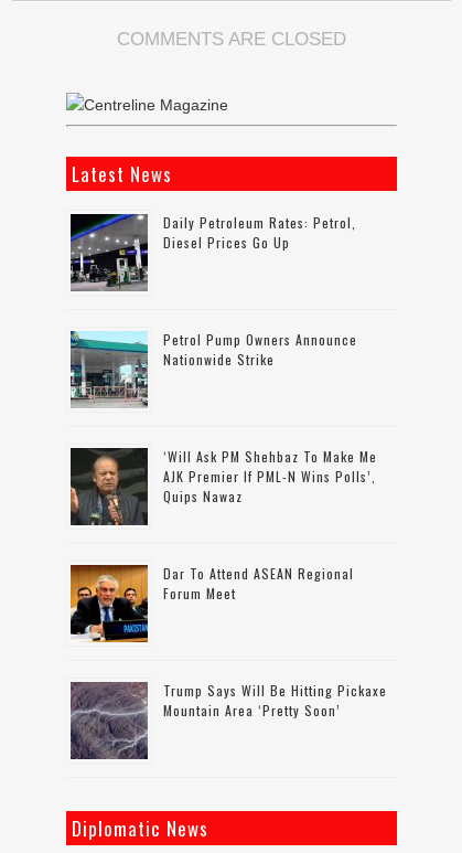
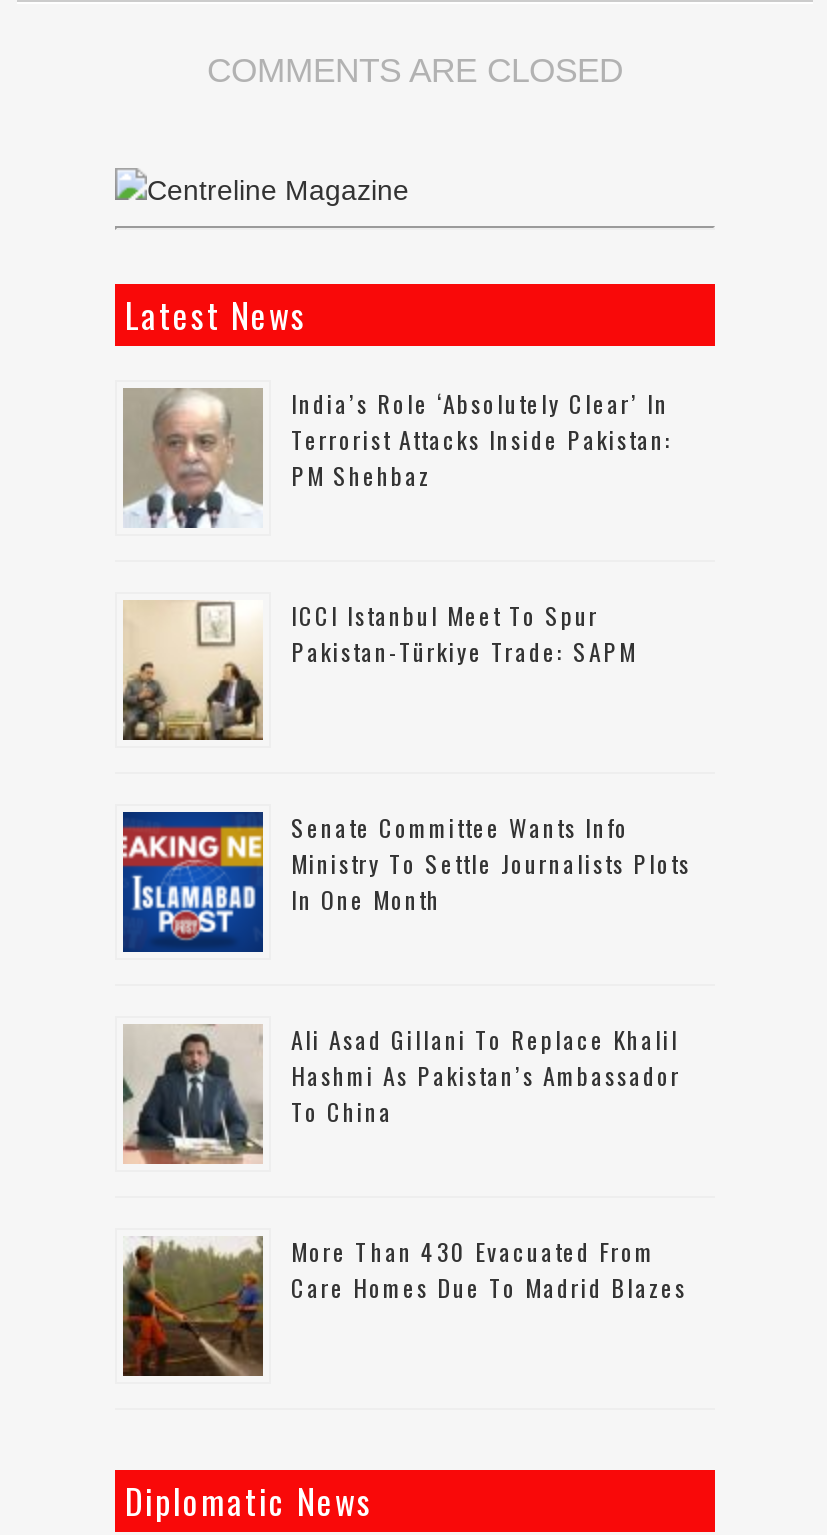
- [image]
- Daily Petroleum Rates: Petrol,
- Diesel Prices Go Up
+ [image]
+ India’s Role ‘absolutely Clear’ In
+ Terrorist Attacks Inside Pakistan:
+ PM Shehbaz

- [image]
- Petrol Pump Owners Announce
- Nationwide Strike
+ [image]
+ ICCI Istanbul Meet To Spur
+ Pakistan-Türkiye Trade: SAPM

- [image]
- ‘Will Ask PM Shehbaz To Make Me
- AJK Premier If PML-N Wins Polls’,
- Quips Nawaz
+ [image]
+ Senate Committee Wants Info
+ Ministry To Settle Journalists Plots
+ In One Month

- [image]
- Dar To Attend ASEAN Regional
- Forum Meet
+ [image]
+ Ali Asad Gillani To Replace Khalil
+ Hashmi As Pakistan’s Ambassador
+ To China

- [image]
- Trump Says Will Be Hitting Pickaxe
- Mountain Area ‘pretty Soon’
+ [image]
+ More Than 430 Evacuated From
+ Care Homes Due To Madrid Blazes
